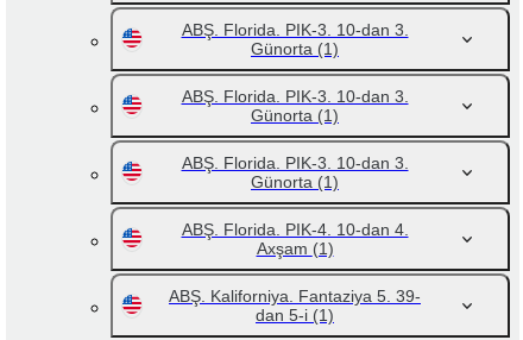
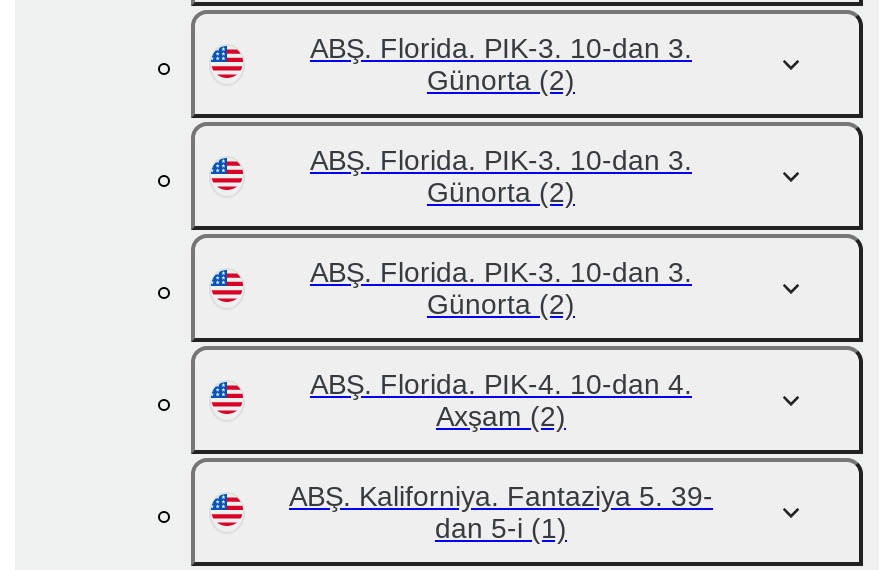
- Günorta (1)
+ Günorta (2)

- Günorta (1)
+ Günorta (2)

- Günorta (1)
+ Günorta (2)

- Axşam (1)
+ Axşam (2)
